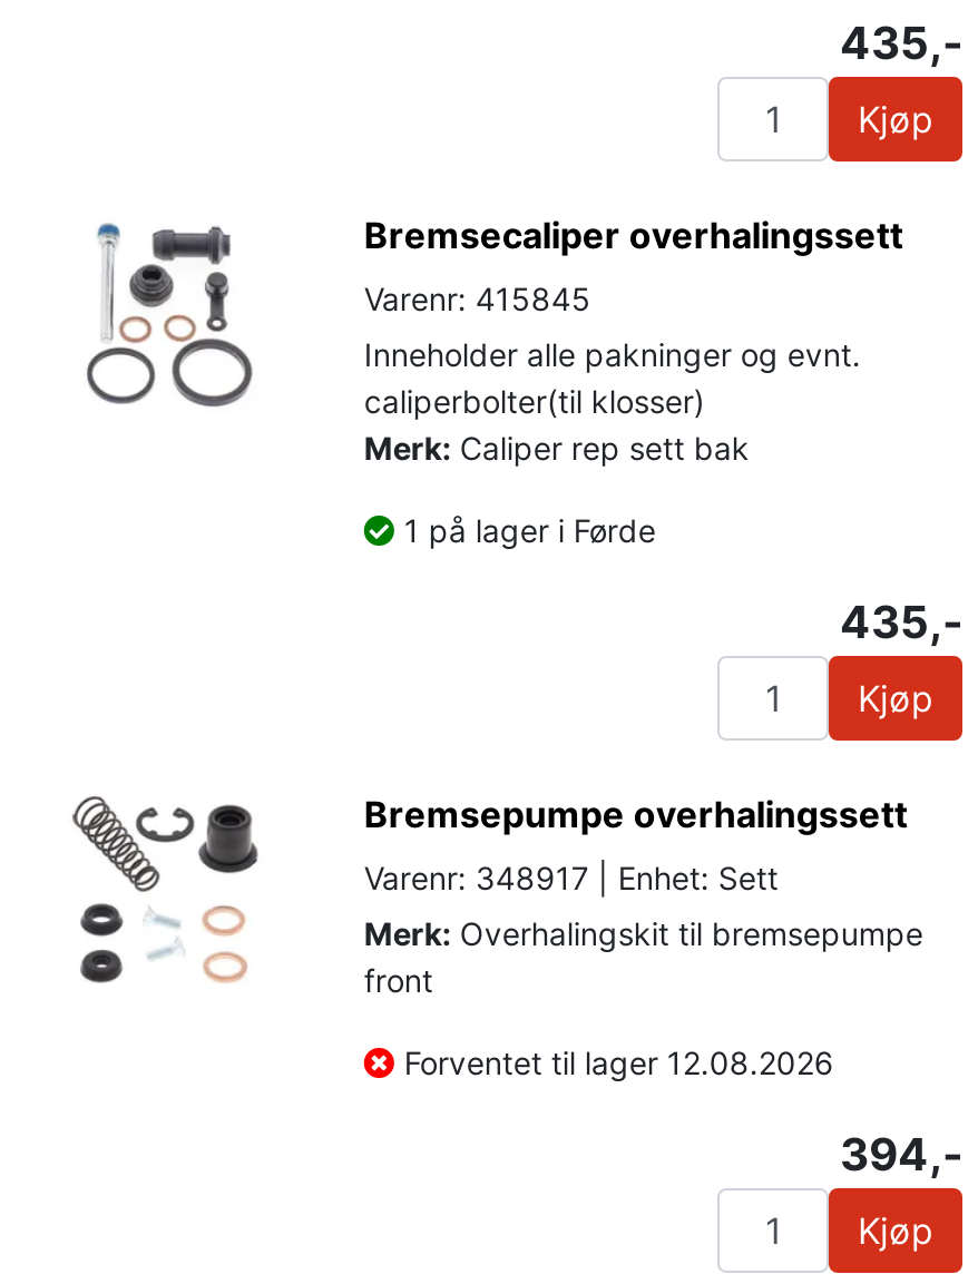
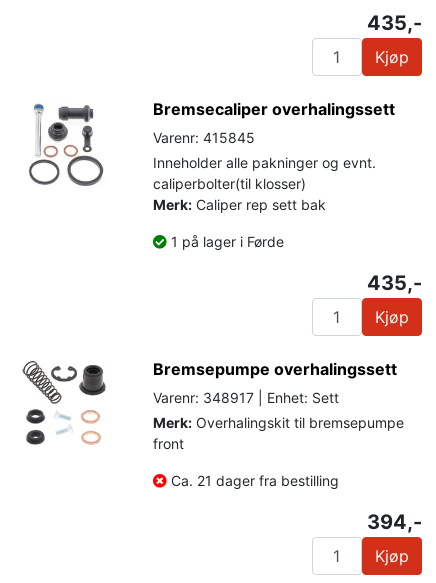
- Forventet til lager 12.08.2026
+ Ca. 21 dager fra bestilling
